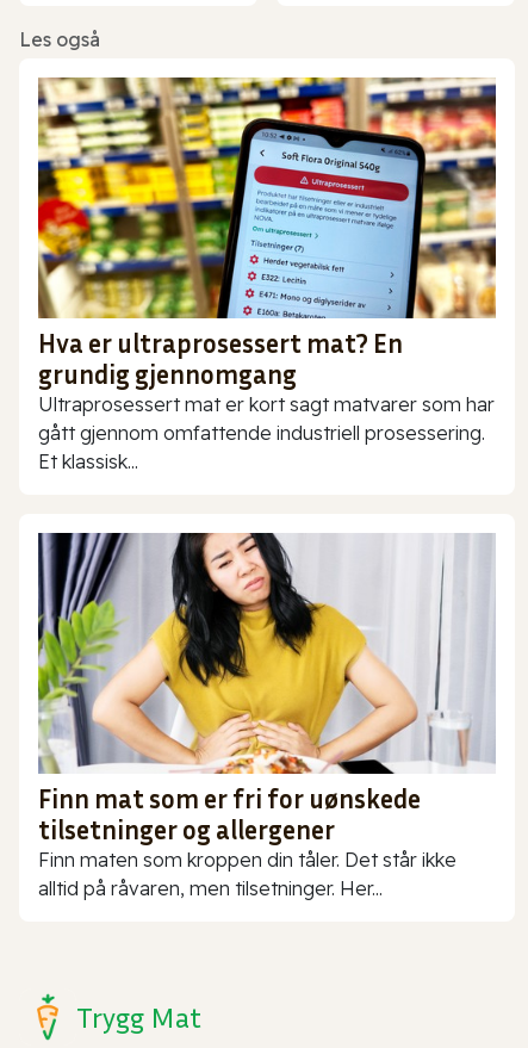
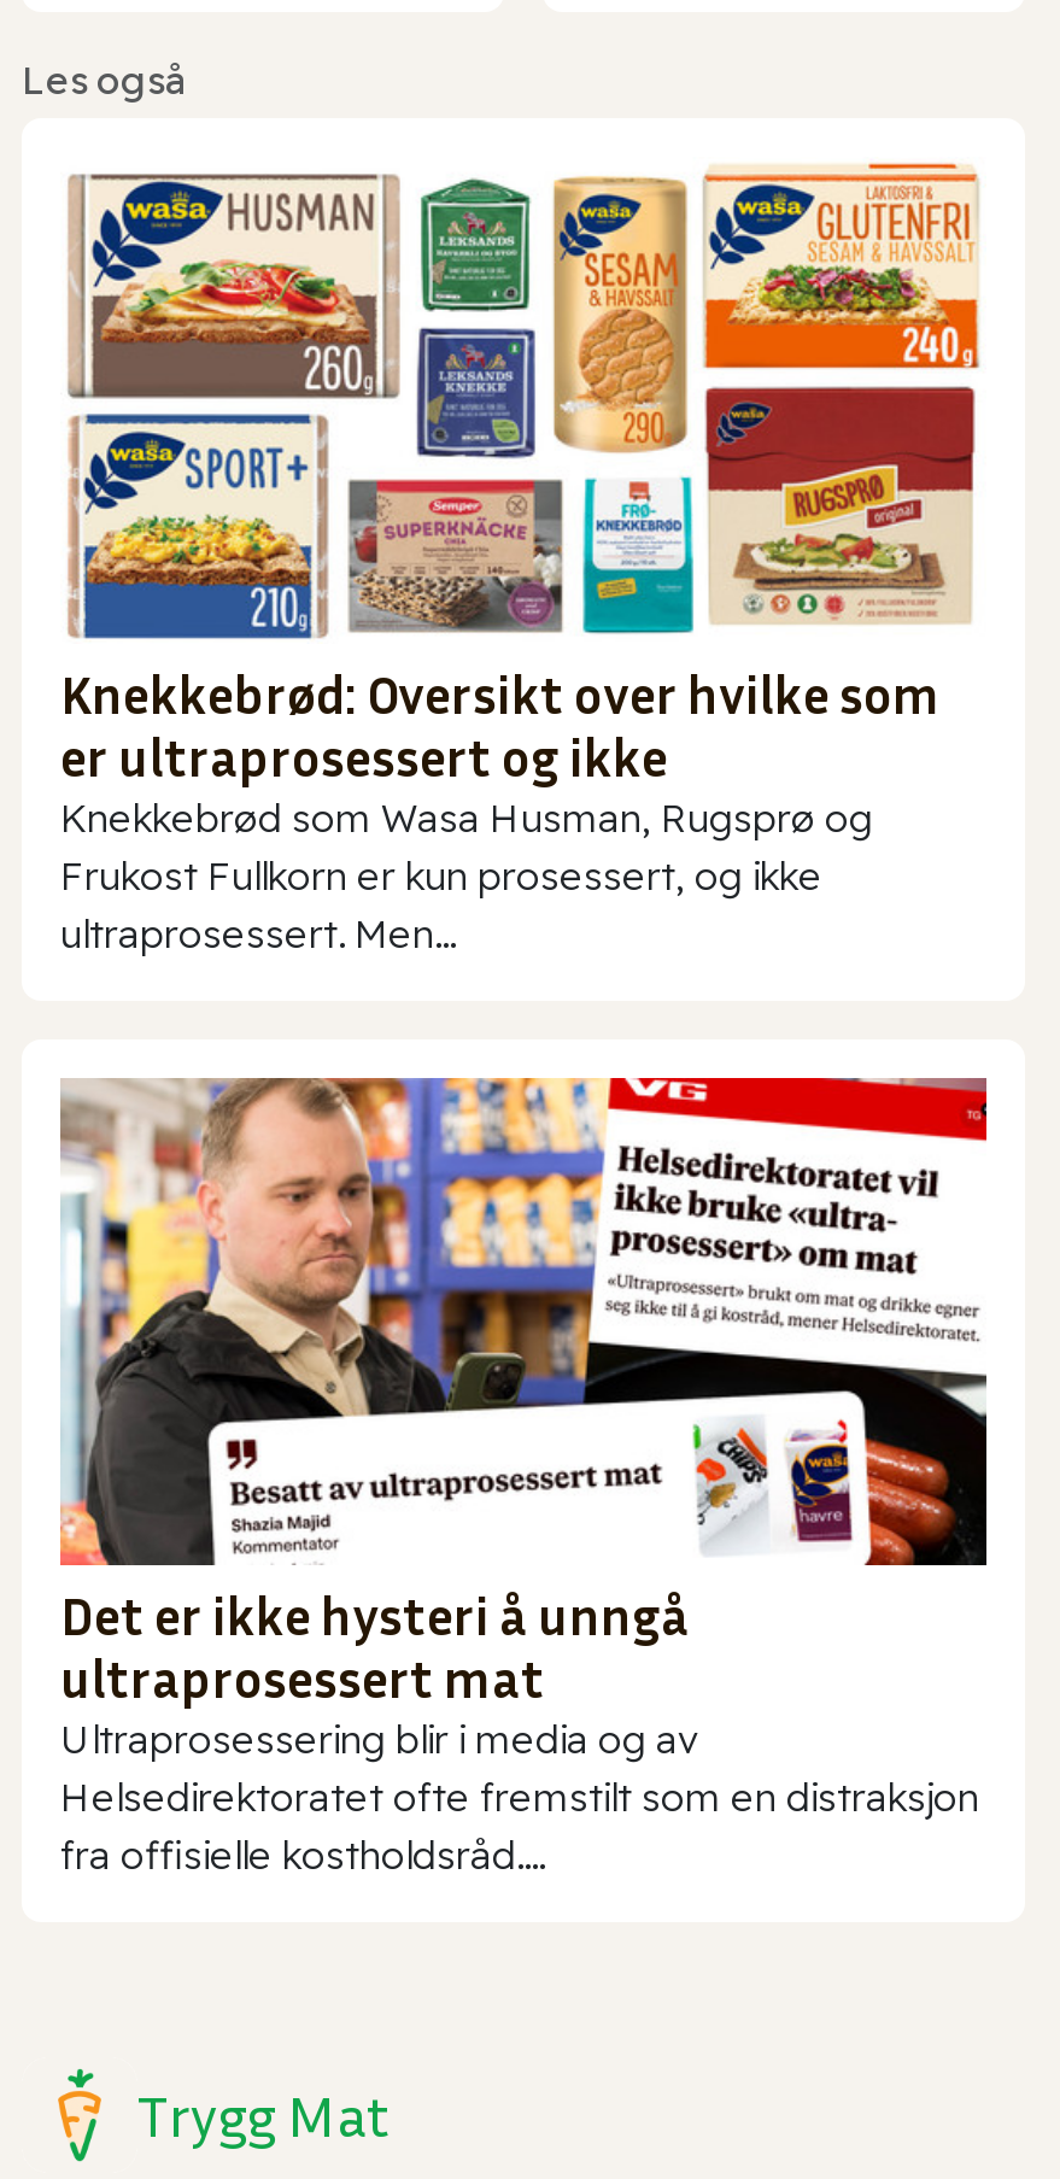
- [image]
- Hva er ultraprosessert mat? En
- grundig gjennomgang
- Ultraprosessert mat er kort sagt matvarer som har
- gått gjennom omfattende industriell prosessering.
- Et klassisk...
+ [image]
+ Knekkebrød: Oversikt over hvilke som
+ er ultraprosessert og ikke
+ Knekkebrød som Wasa Husman, Rugsprø og
+ Frukost Fullkorn er kun prosessert, og ikke
+ ultraprosessert. Men...

- [image]
- Finn mat som er fri for uønskede
- tilsetninger og allergener
- Finn maten som kroppen din tåler. Det står ikke
- alltid på råvaren, men tilsetninger. Her...
+ [image]
+ Det er ikke hysteri å unngå
+ ultraprosessert mat
+ Ultraprosessering blir i media og av
+ Helsedirektoratet ofte fremstilt som en distraksjon
+ fra offisielle kostholdsråd....
